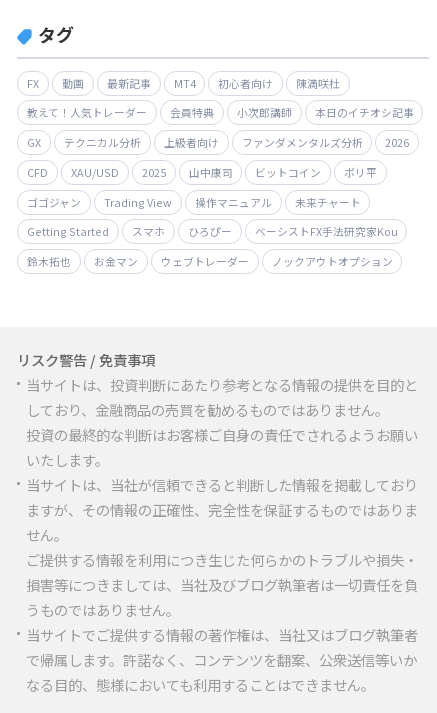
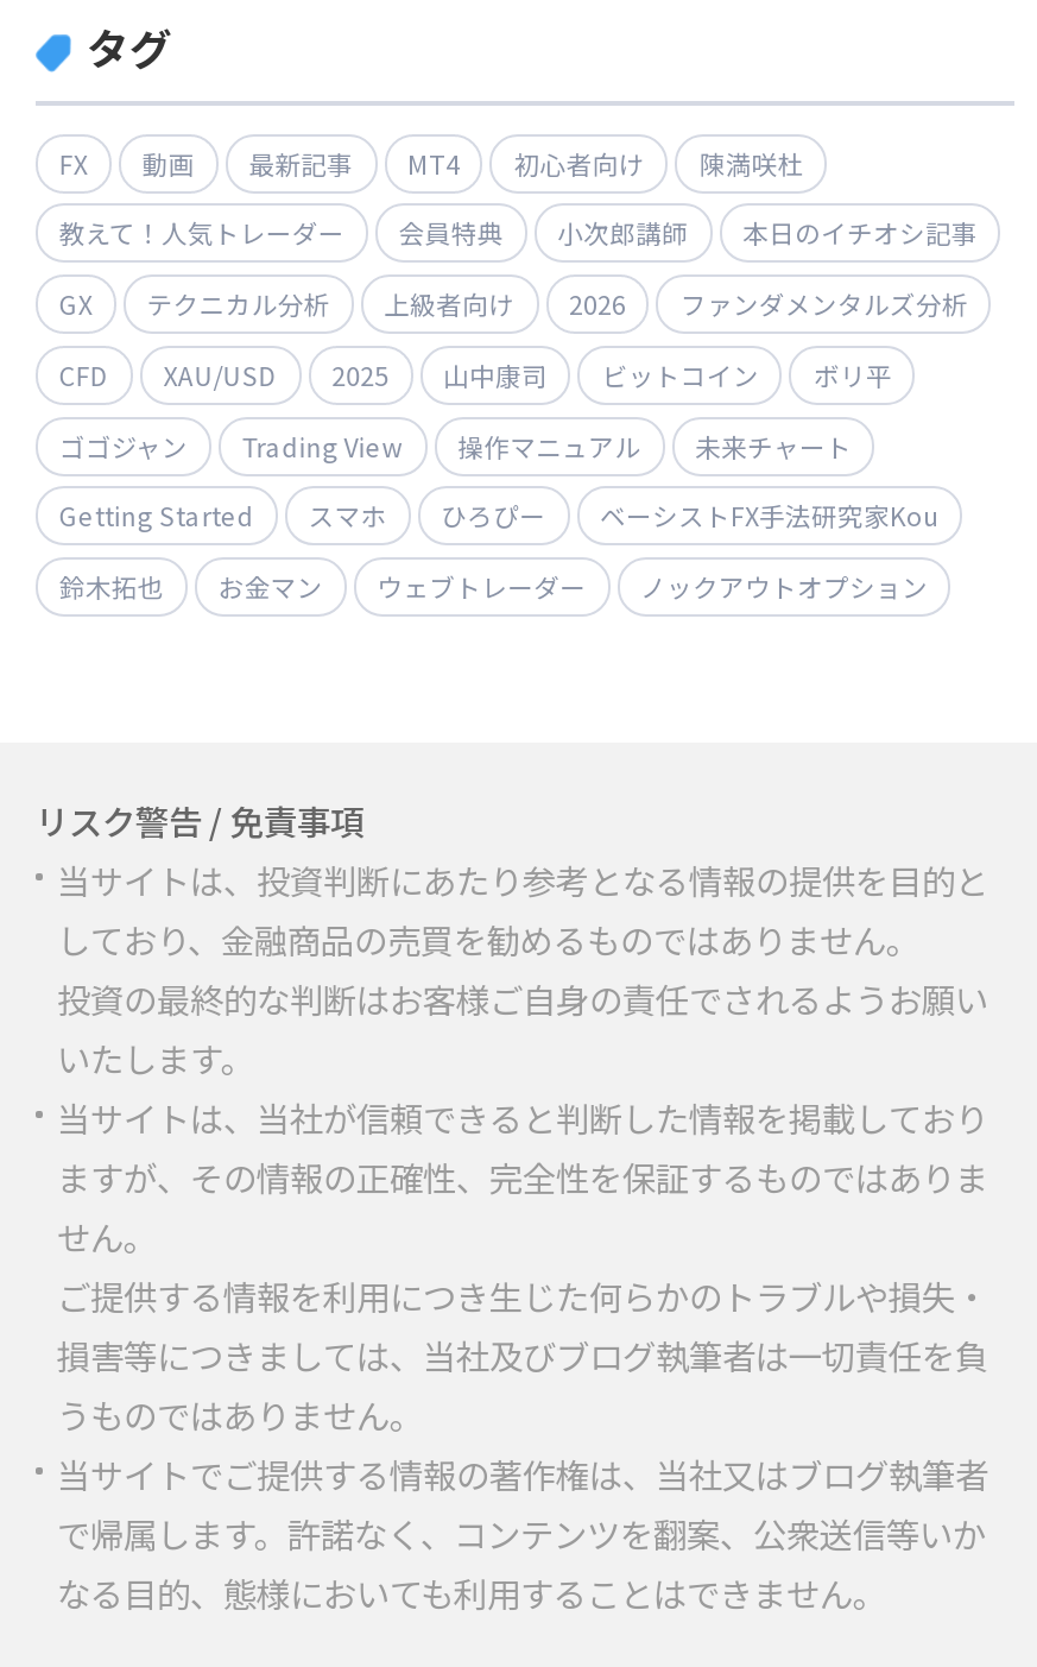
- 2026

+ 2026
